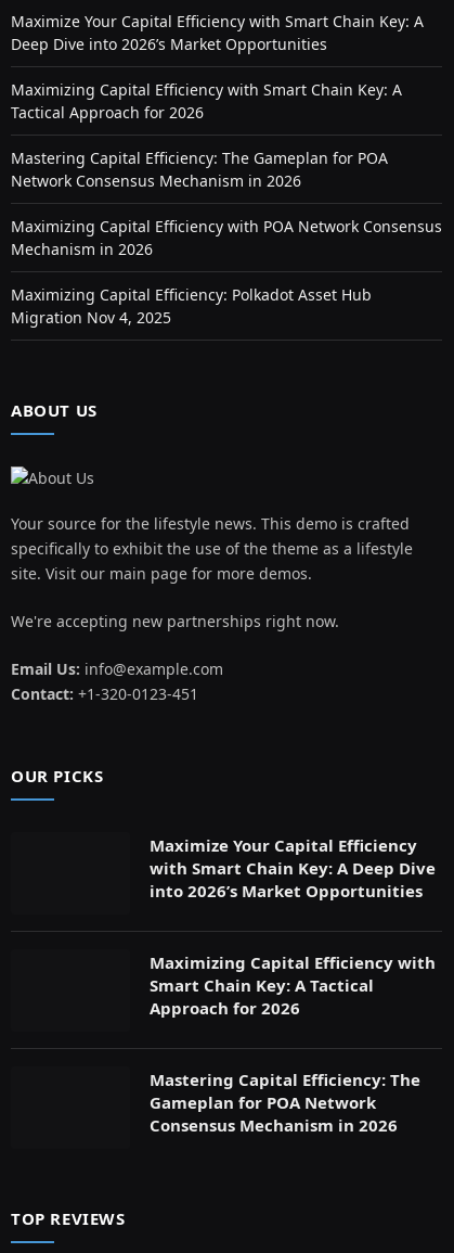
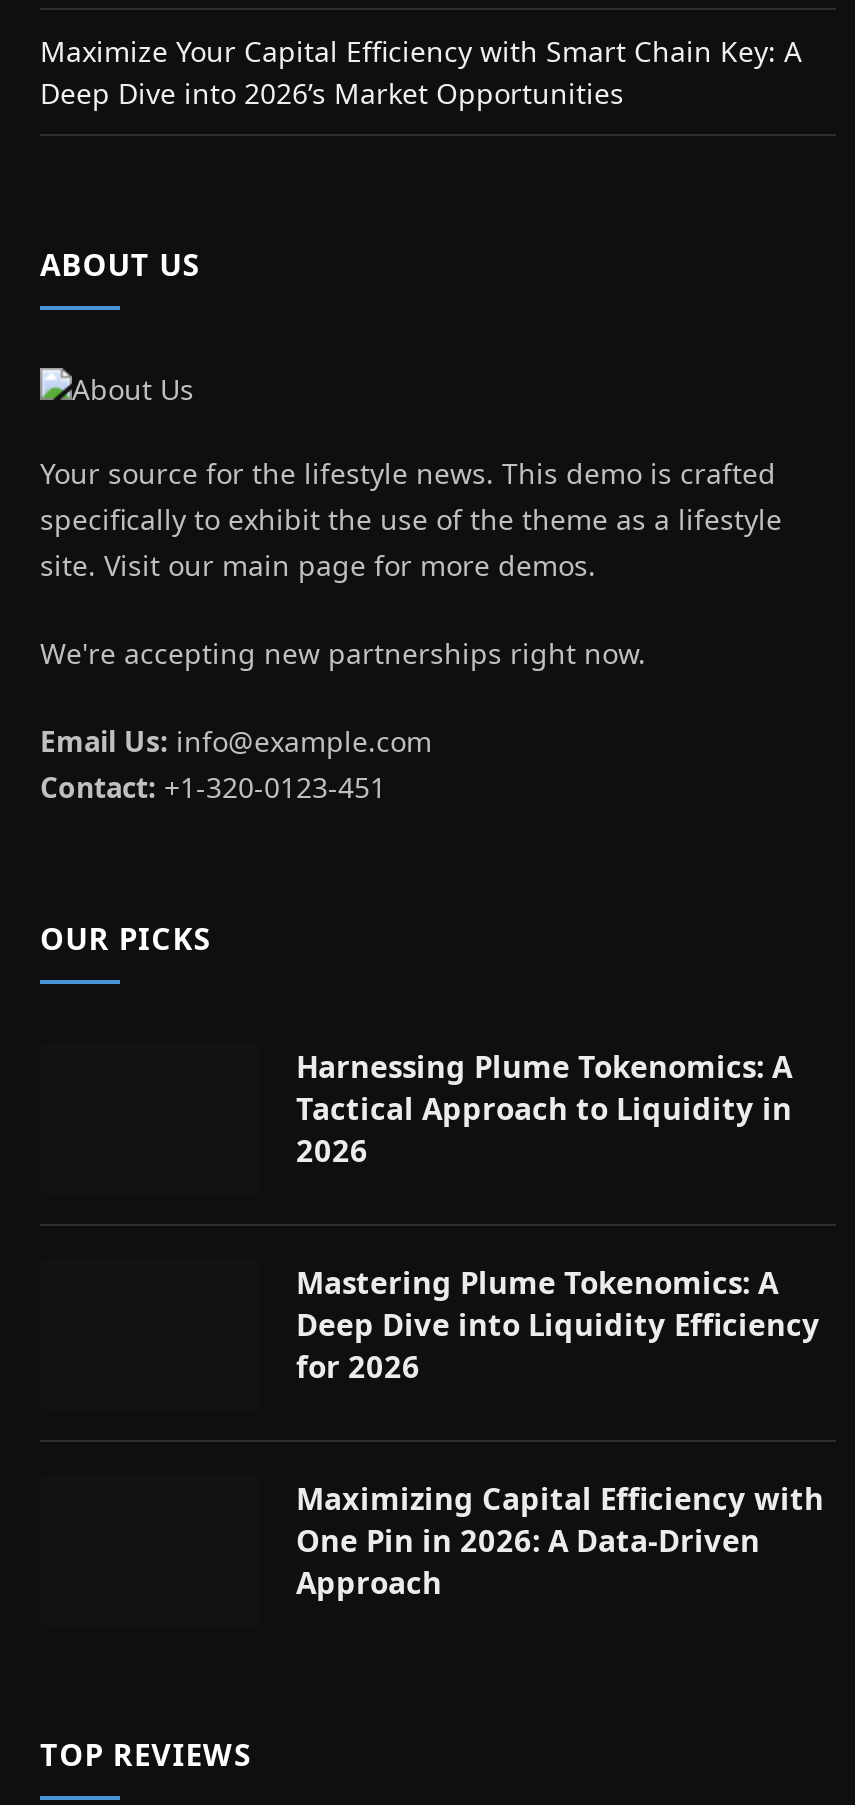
- Maximizing Capital Efficiency with Smart Chain Key: A
- Tactical Approach for 2026
- Mastering Capital Efficiency: The Gameplan for POA
- Network Consensus Mechanism in 2026
- Maximizing Capital Efficiency with POA Network Consensus
- Mechanism in 2026
- Maximizing Capital Efficiency: Polkadot Asset Hub
- Migration Nov 4, 2025

- Maximize Your Capital Efficiency
- with Smart Chain Key: A Deep Dive
- into 2026’s Market Opportunities
+ Harnessing Plume Tokenomics: A
+ Tactical Approach to Liquidity in
+ 2026
+ Mastering Plume Tokenomics: A
+ Deep Dive into Liquidity Efficiency
+ for 2026

- Smart Chain Key: A Tactical
- Approach for 2026
- Mastering Capital Efficiency: The
- Gameplan for POA Network
- Consensus Mechanism in 2026
+ One Pin in 2026: A Data-Driven
+ Approach
